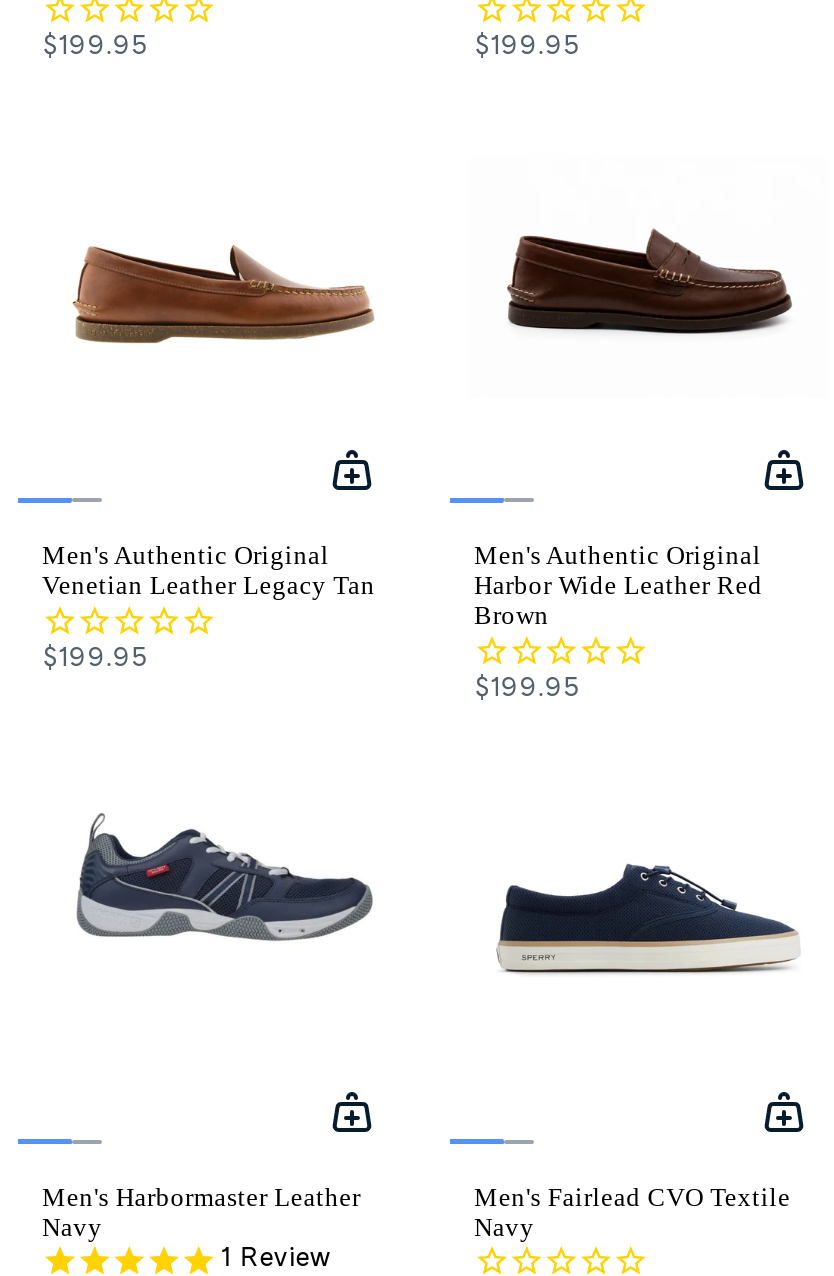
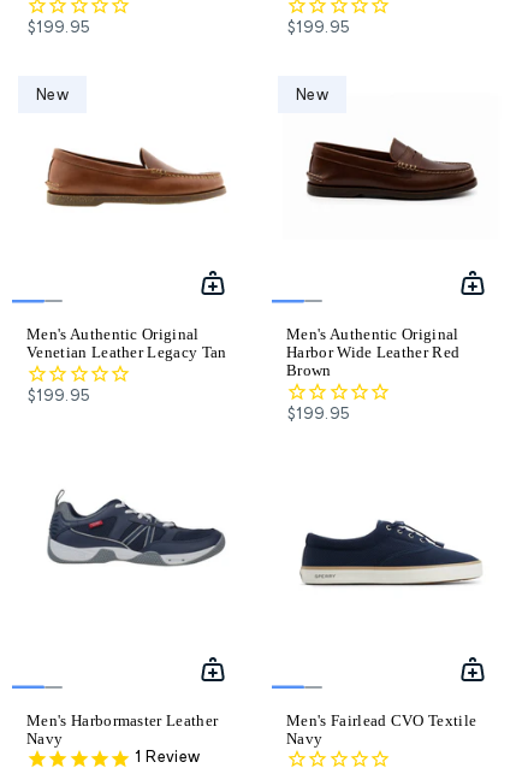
+ New

+ New
